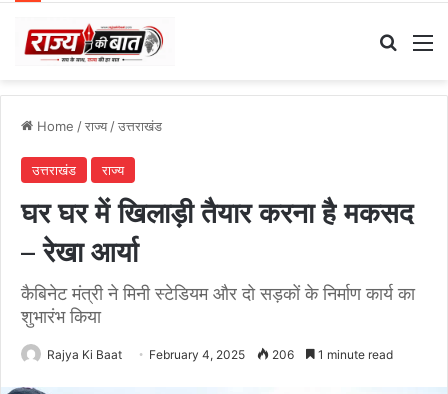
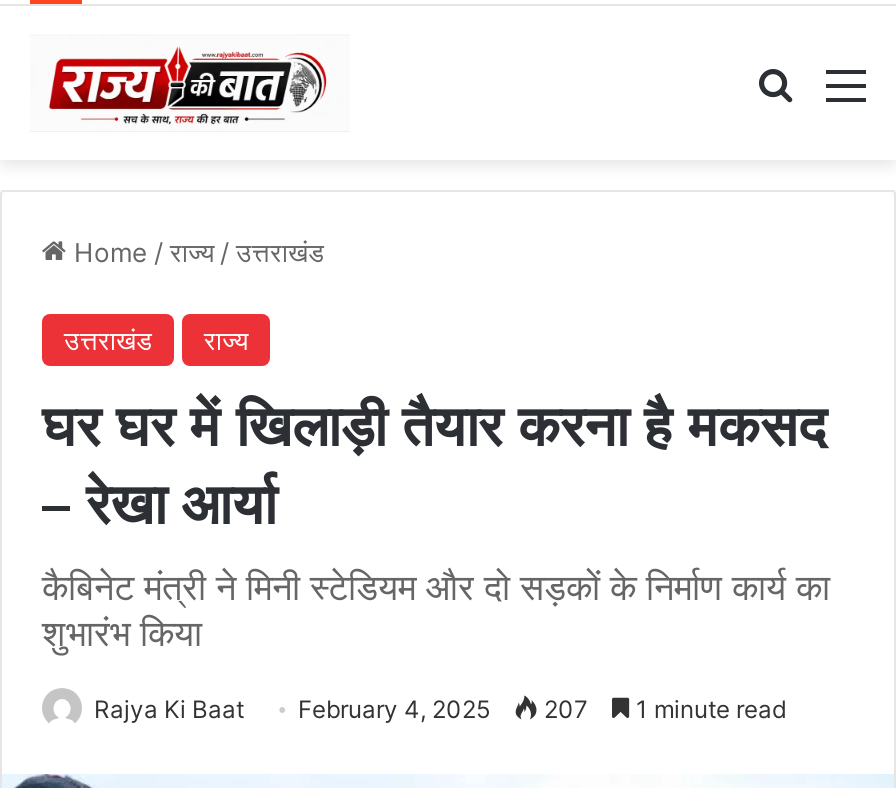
- Rajya Ki Baat February 4, 2025 206 1 minute read
+ Rajya Ki Baat February 4, 2025 207 1 minute read
